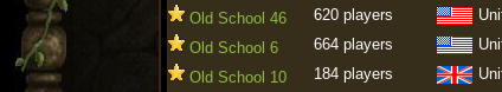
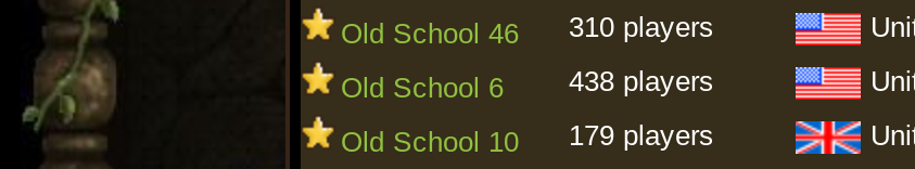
- Old School 46 620 players
+ Old School 46 310 players

- Old School 6 664 players
+ Old School 6 438 players

- Old School 10 184 players
+ Old School 10 179 players
